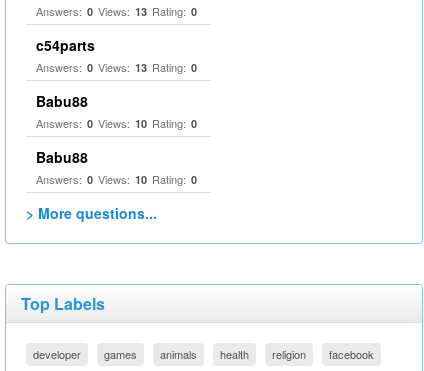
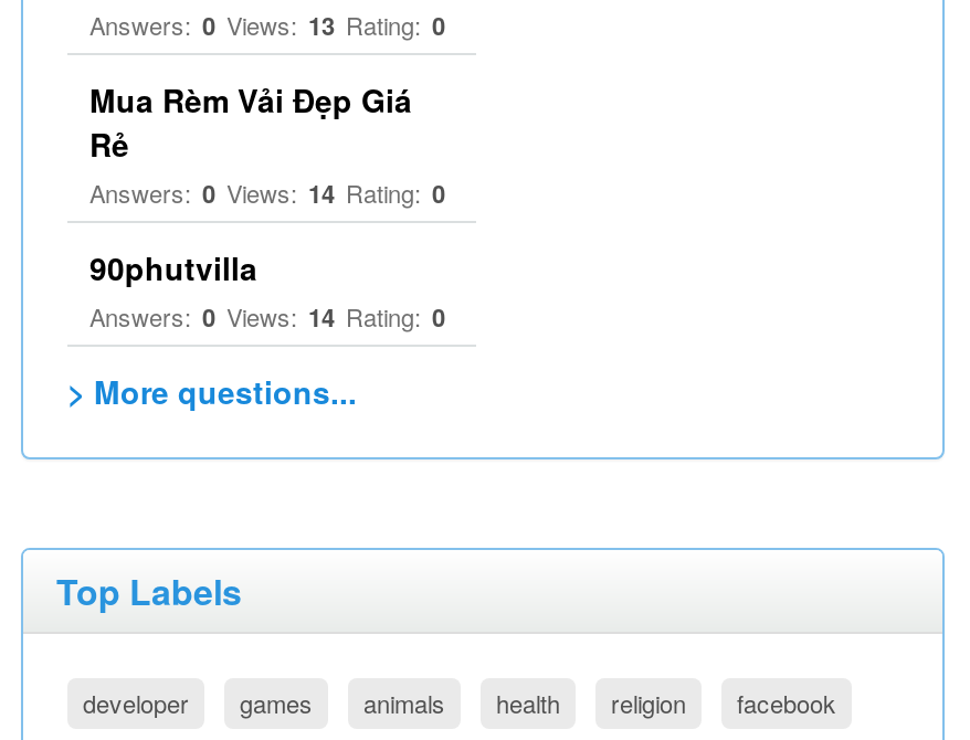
- c54parts
- Answers: 0 Views: 13 Rating: 0
- Babu88
- Answers: 0 Views: 10 Rating: 0
- Babu88
- Answers: 0 Views: 10 Rating: 0
+ Mua Rèm Vải Đẹp Giá
+ Rẻ
+ Answers: 0 Views: 14 Rating: 0
+ 90phutvilla
+ Answers: 0 Views: 14 Rating: 0
